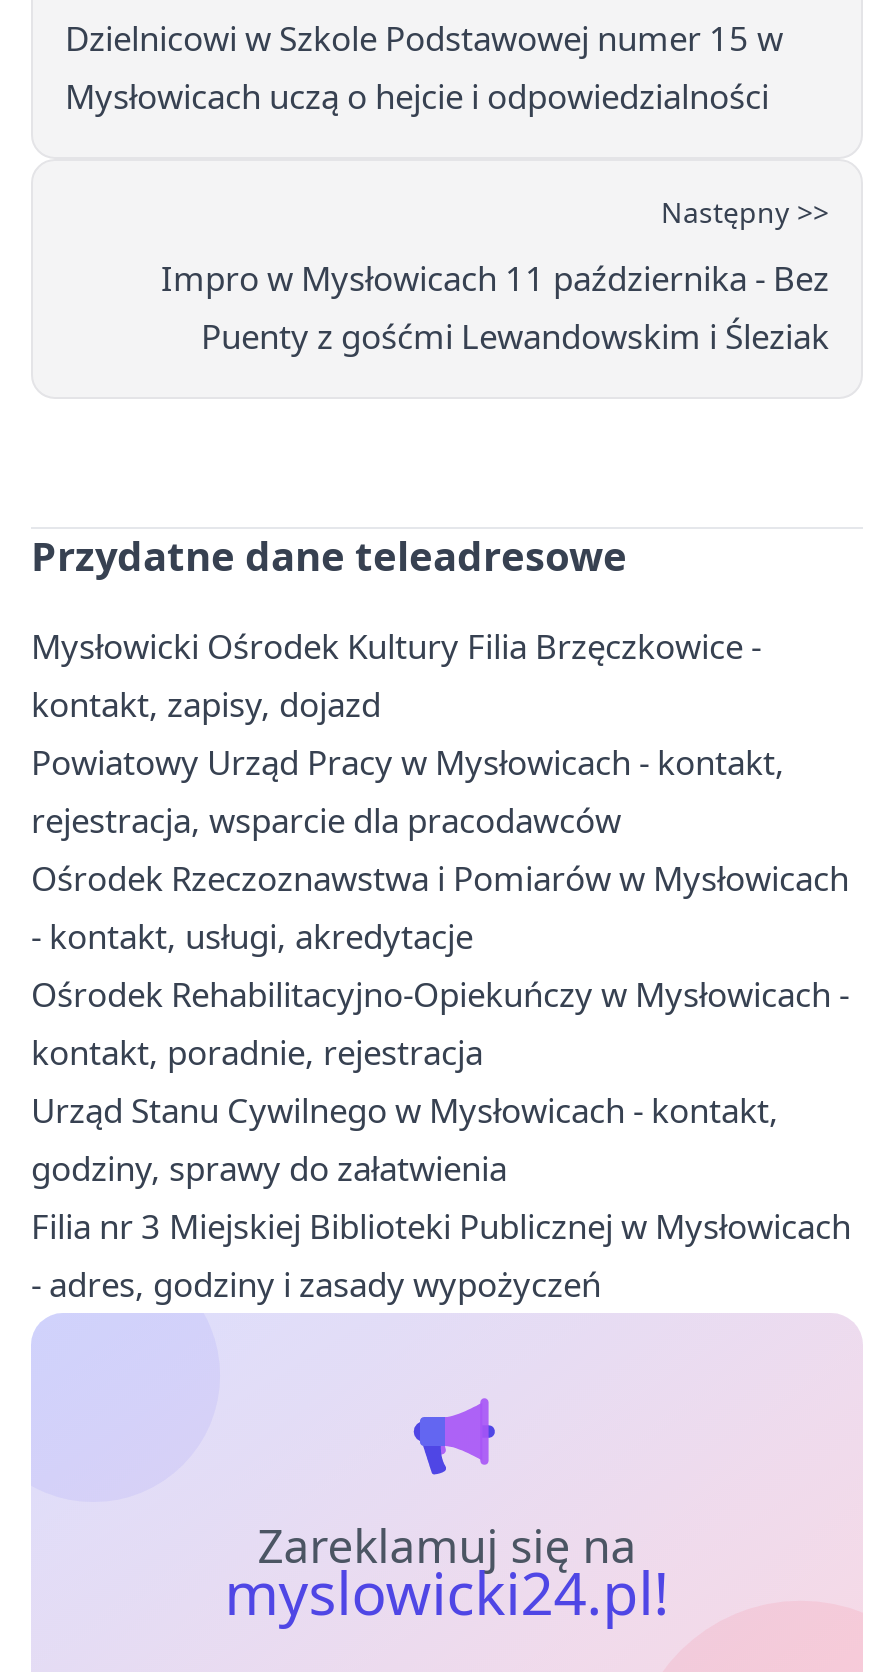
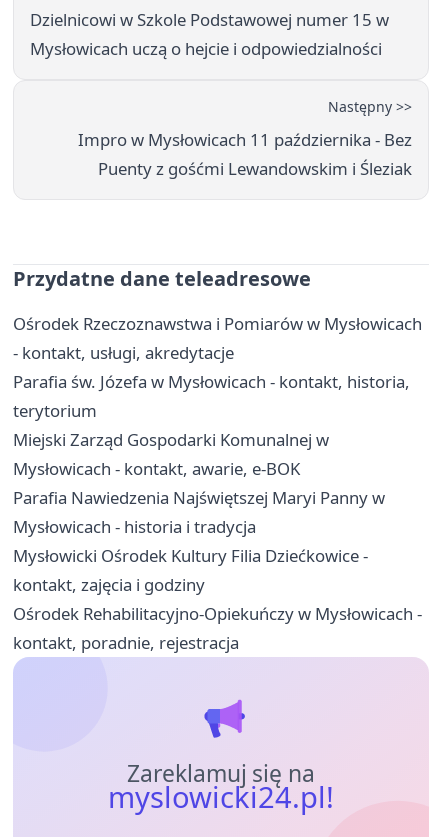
- Mysłowicki Ośrodek Kultury Filia Brzęczkowice -
- kontakt, zapisy, dojazd
- Powiatowy Urząd Pracy w Mysłowicach - kontakt,
- rejestracja, wsparcie dla pracodawców

moved up: Ośrodek Rzeczoznawstwa i Pomiarów w Mysłowicach | - kontakt, usługi, akredytacje

+ Parafia św. Józefa w Mysłowicach - kontakt, historia,
+ terytorium
+ Miejski Zarząd Gospodarki Komunalnej w
+ Mysłowicach - kontakt, awarie, e-BOK
+ Parafia Nawiedzenia Najświętszej Maryi Panny w
+ Mysłowicach - historia i tradycja
+ Mysłowicki Ośrodek Kultury Filia Dziećkowice -
+ kontakt, zajęcia i godziny

moved down: Ośrodek Rehabilitacyjno-Opiekuńczy w Mysłowicach - | kontakt, poradnie, rejestracja

- Urząd Stanu Cywilnego w Mysłowicach - kontakt,
- godziny, sprawy do załatwienia
- Filia nr 3 Miejskiej Biblioteki Publicznej w Mysłowicach
- - adres, godziny i zasady wypożyczeń
